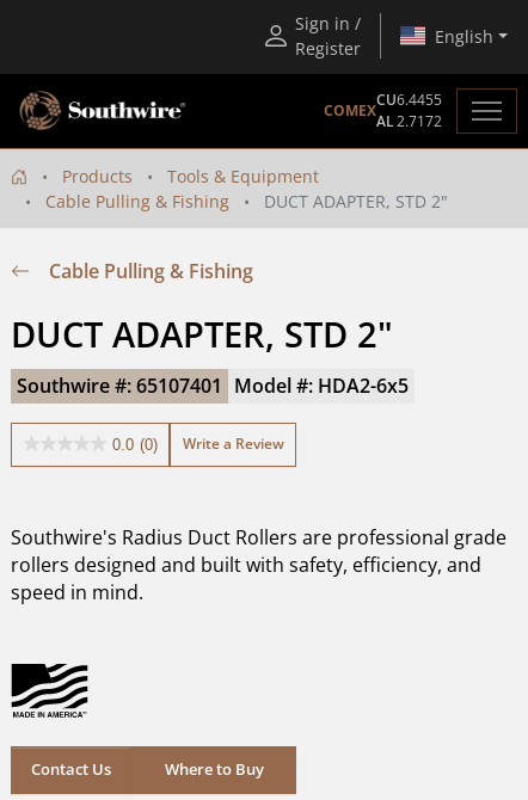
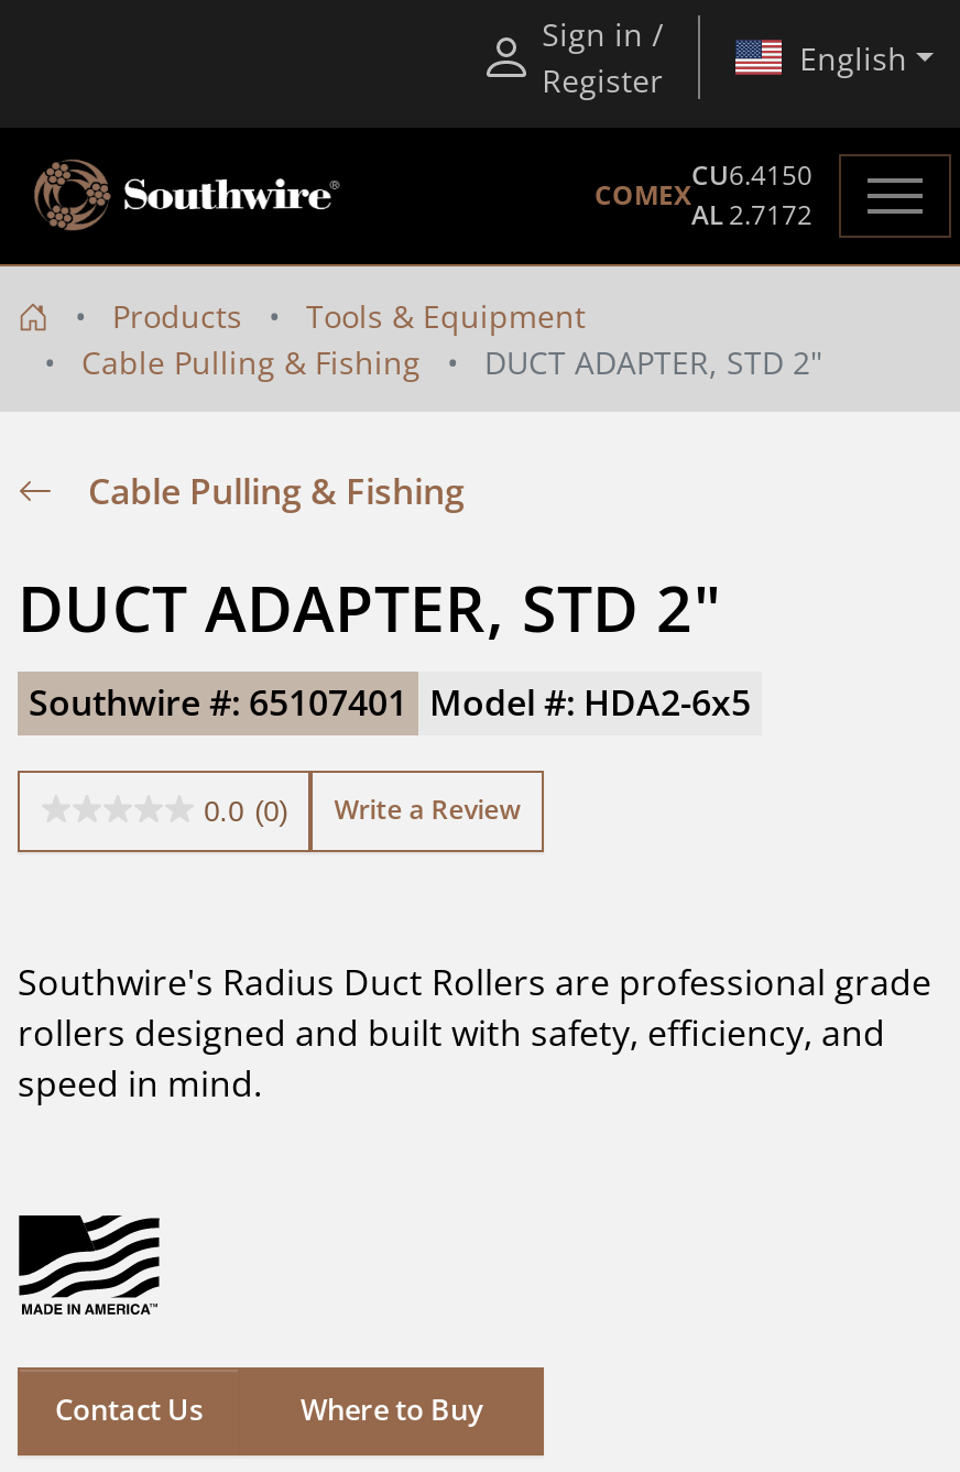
- CU6.4455
+ CU6.4150
